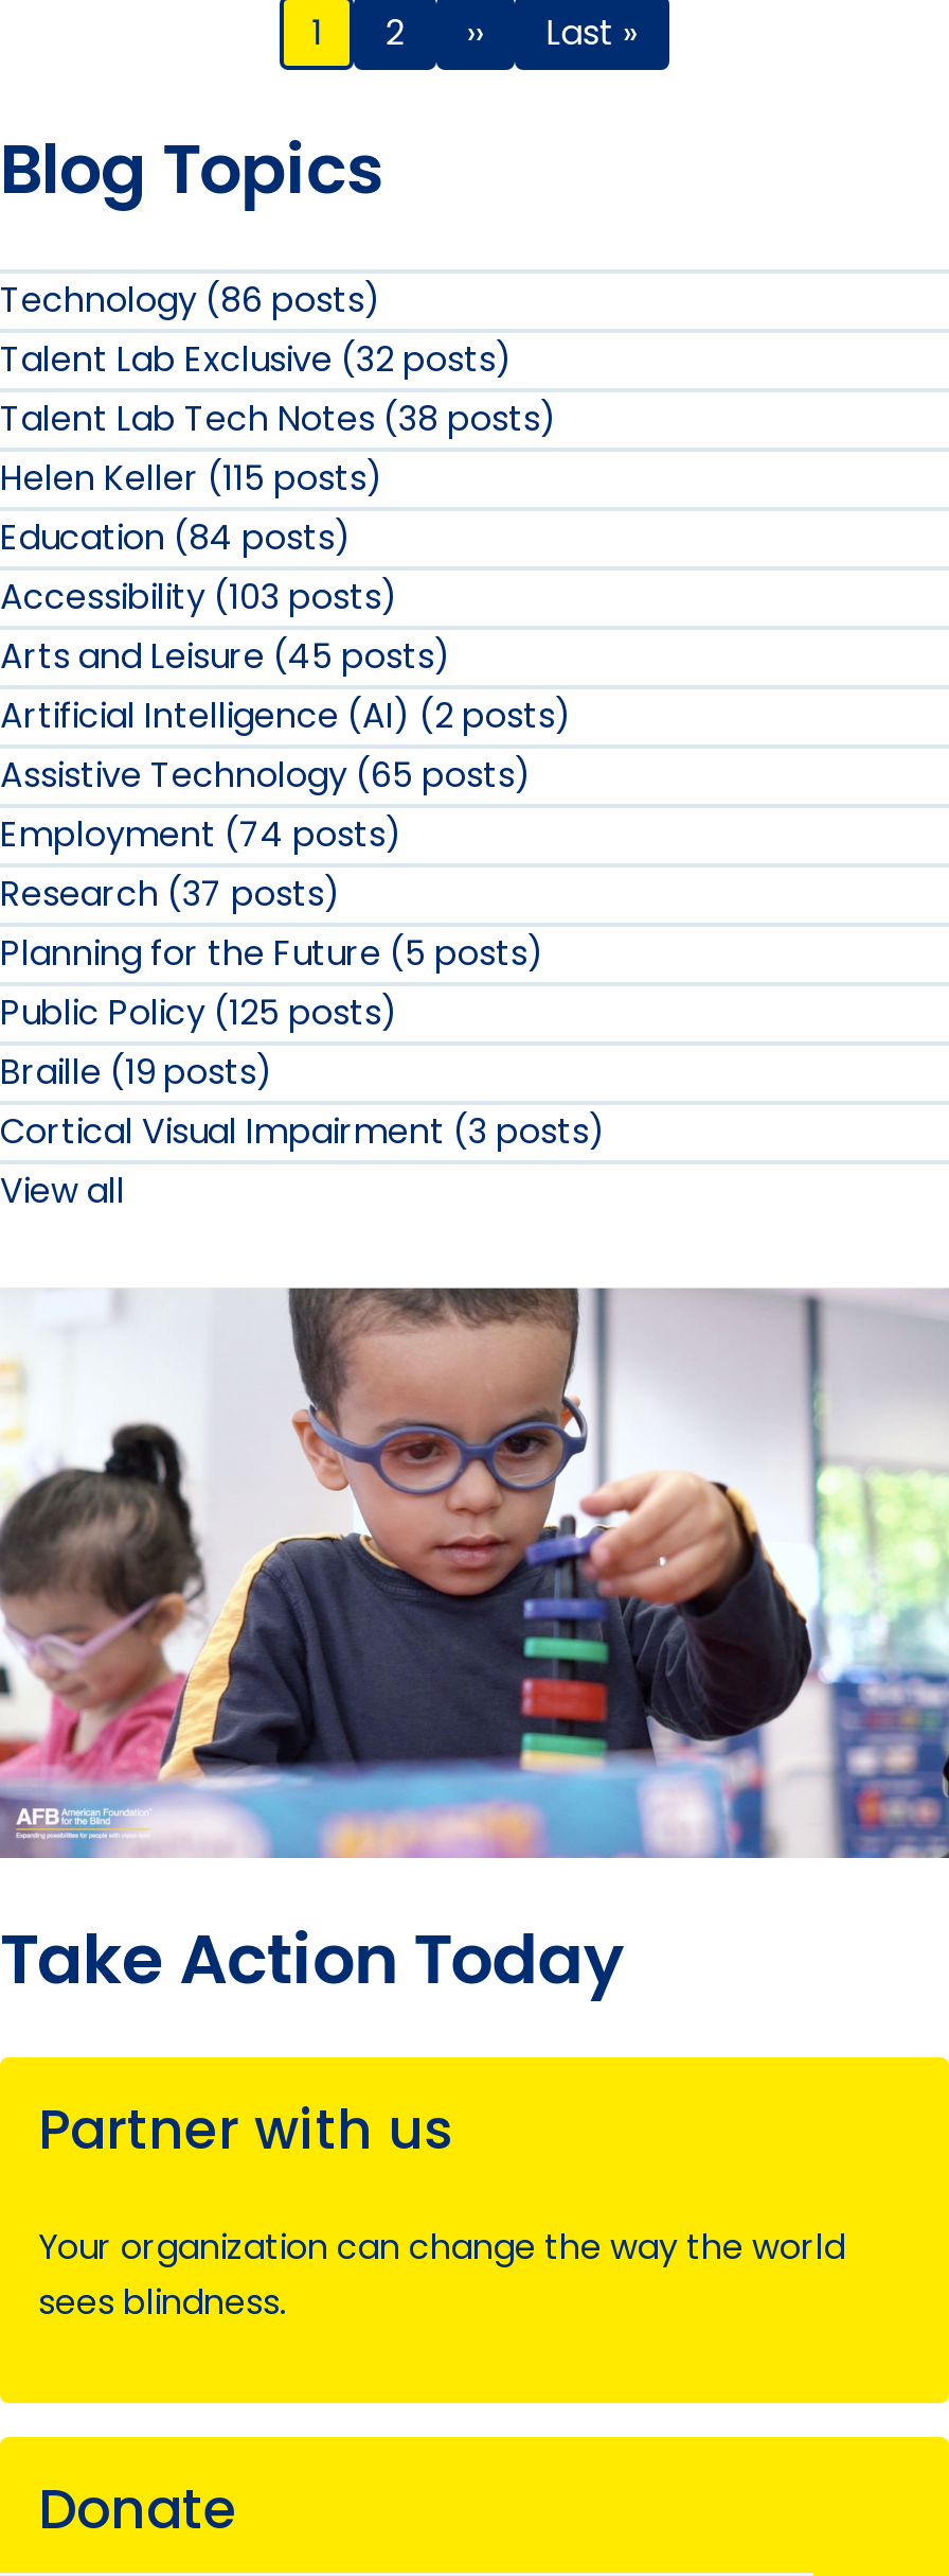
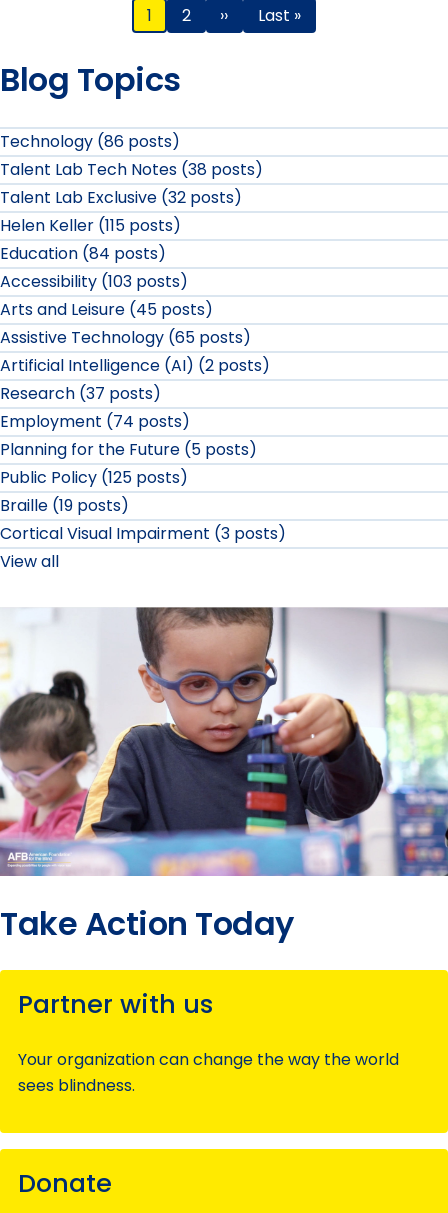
moved down: Talent Lab Exclusive (32 posts)

moved up: Talent Lab Tech Notes (38 posts)

moved down: Artificial Intelligence (AI) (2 posts)

moved up: Assistive Technology (65 posts)

moved down: Employment (74 posts)

moved up: Research (37 posts)
